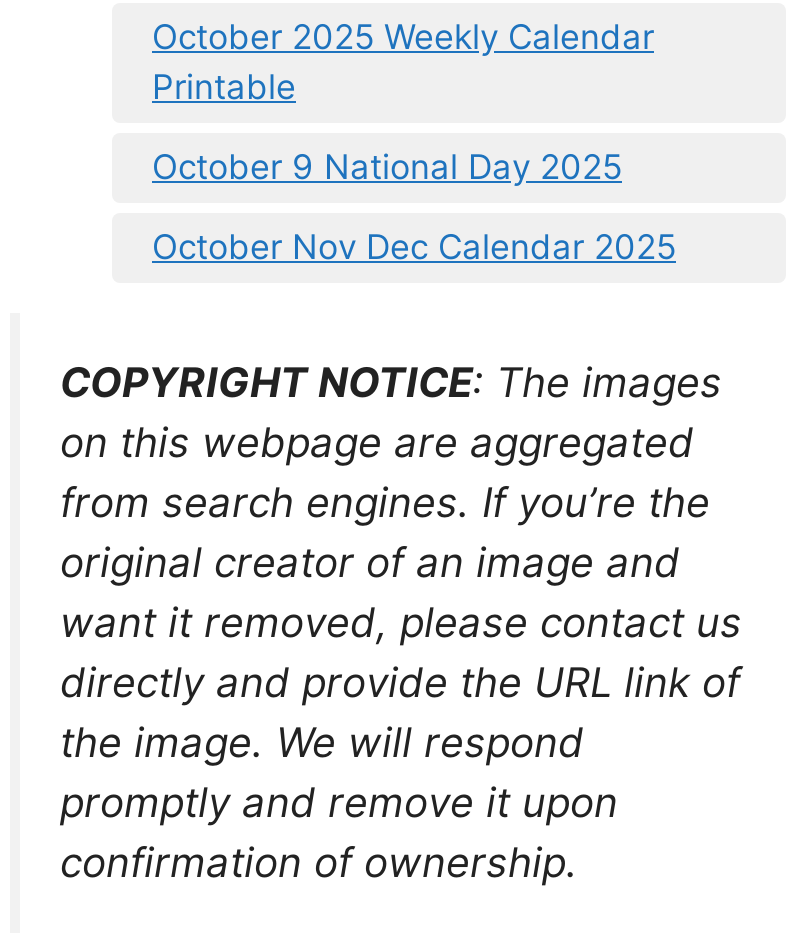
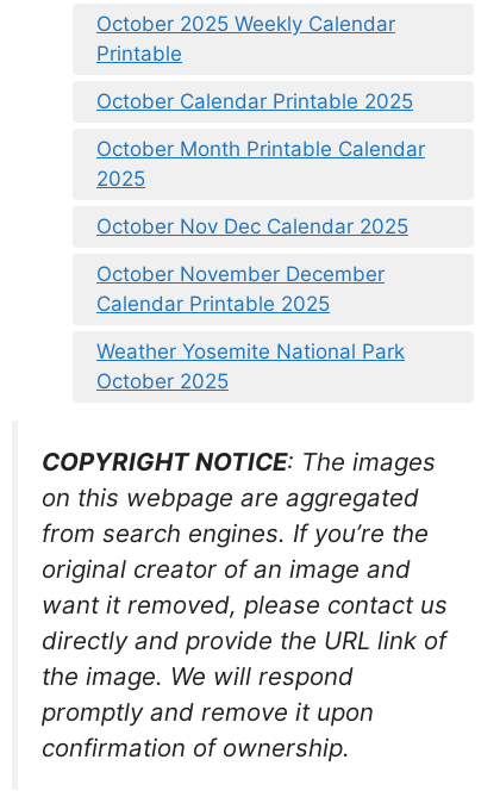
- October 9 National Day 2025
+ October Calendar Printable 2025
+ October Month Printable Calendar
+ 2025

+ October November December
+ Calendar Printable 2025
+ Weather Yosemite National Park
+ October 2025
